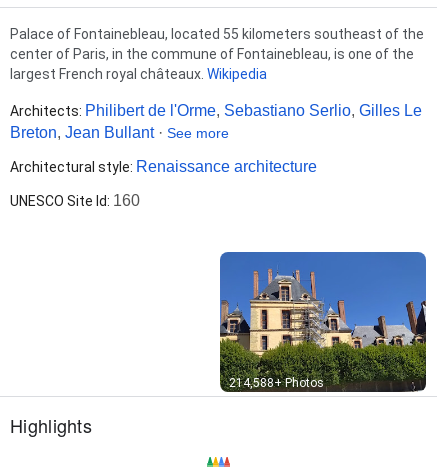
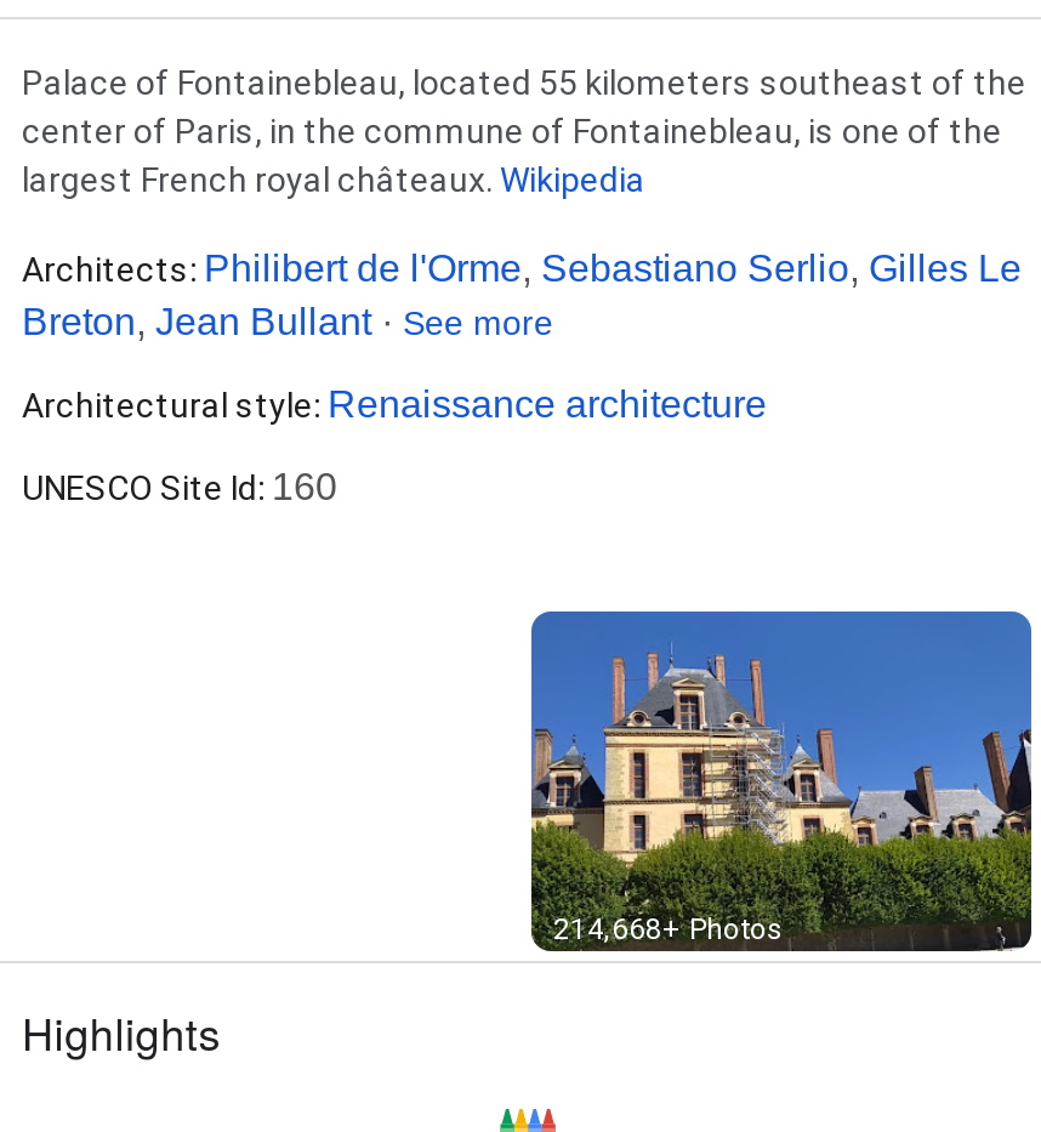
- 214,588+ Photos
+ 214,668+ Photos
